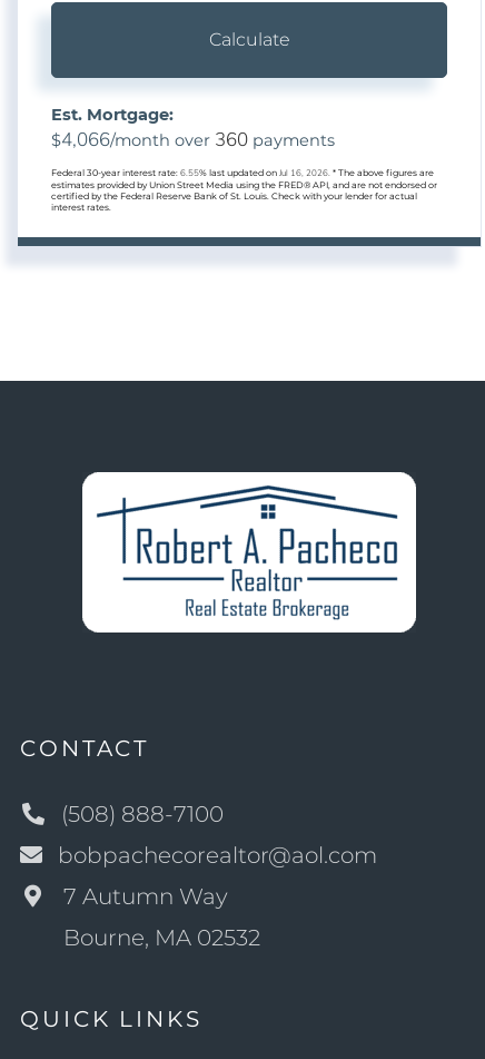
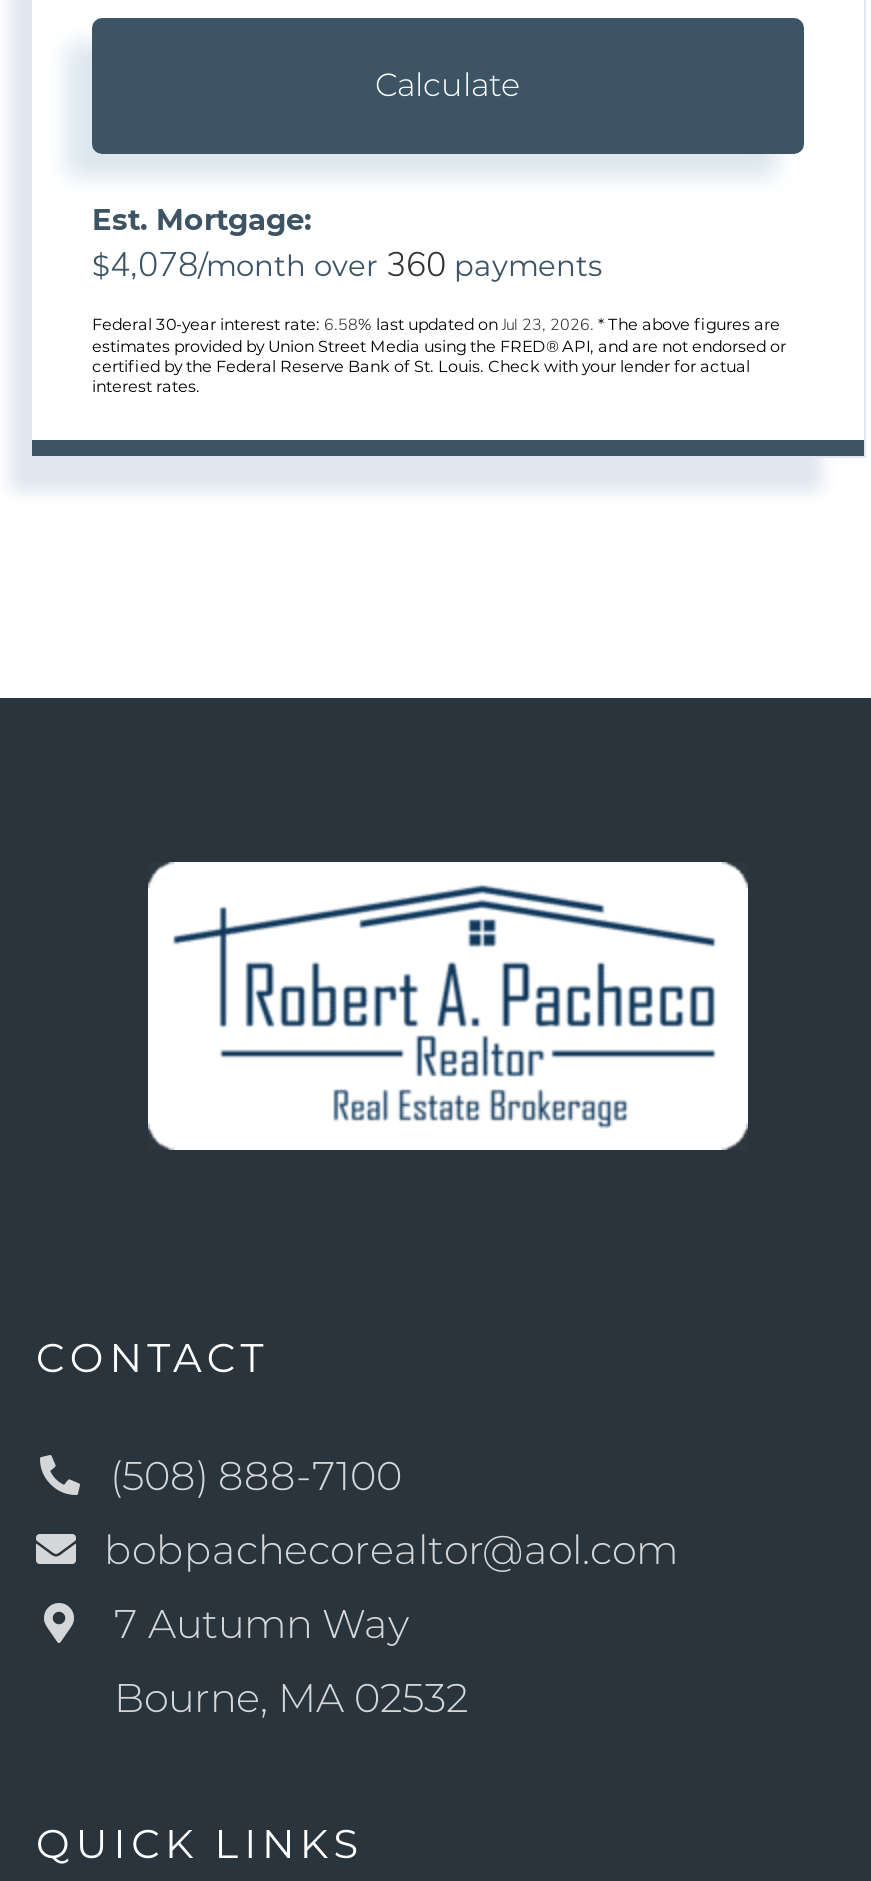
- $4,066/month over 360 payments
+ $4,078/month over 360 payments

- Federal 30-year interest rate: 6.55% last updated on Jul 16, 2026. * The above figures are
+ Federal 30-year interest rate: 6.58% last updated on Jul 23, 2026. * The above figures are
